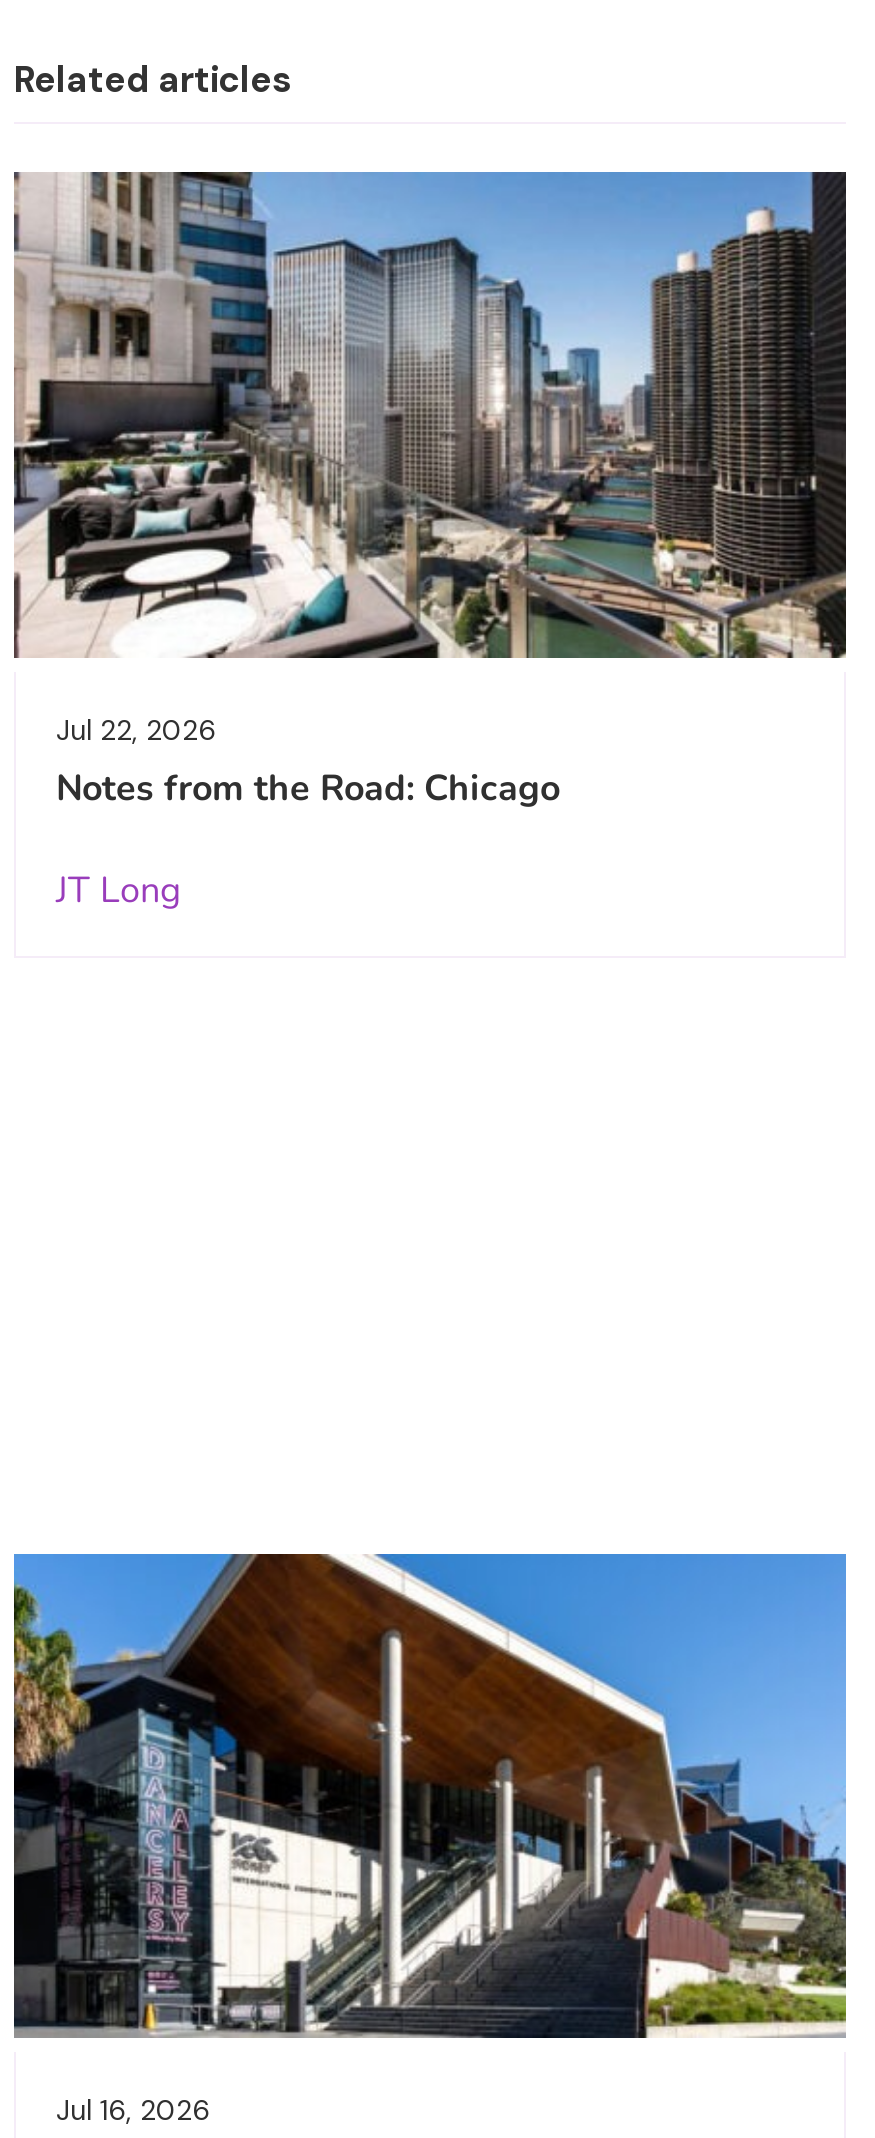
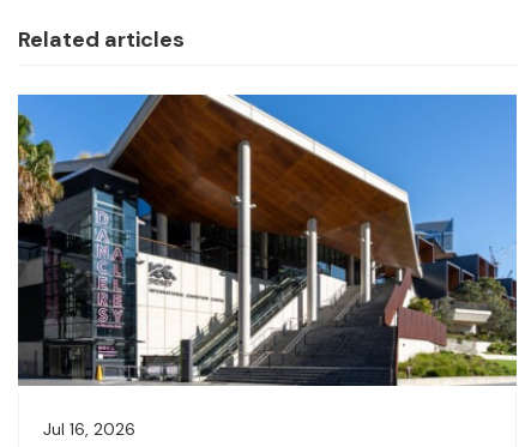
- [image]
- Jul 22, 2026
- Notes from the Road: Chicago
- JT Long
